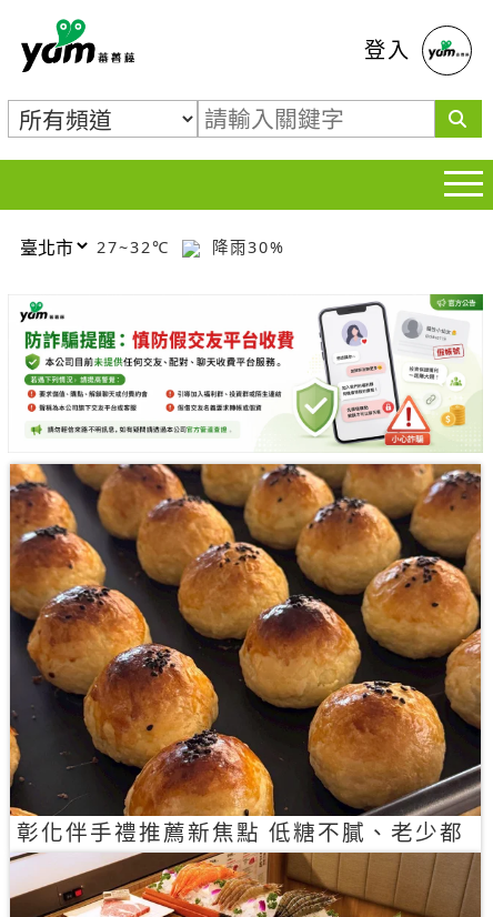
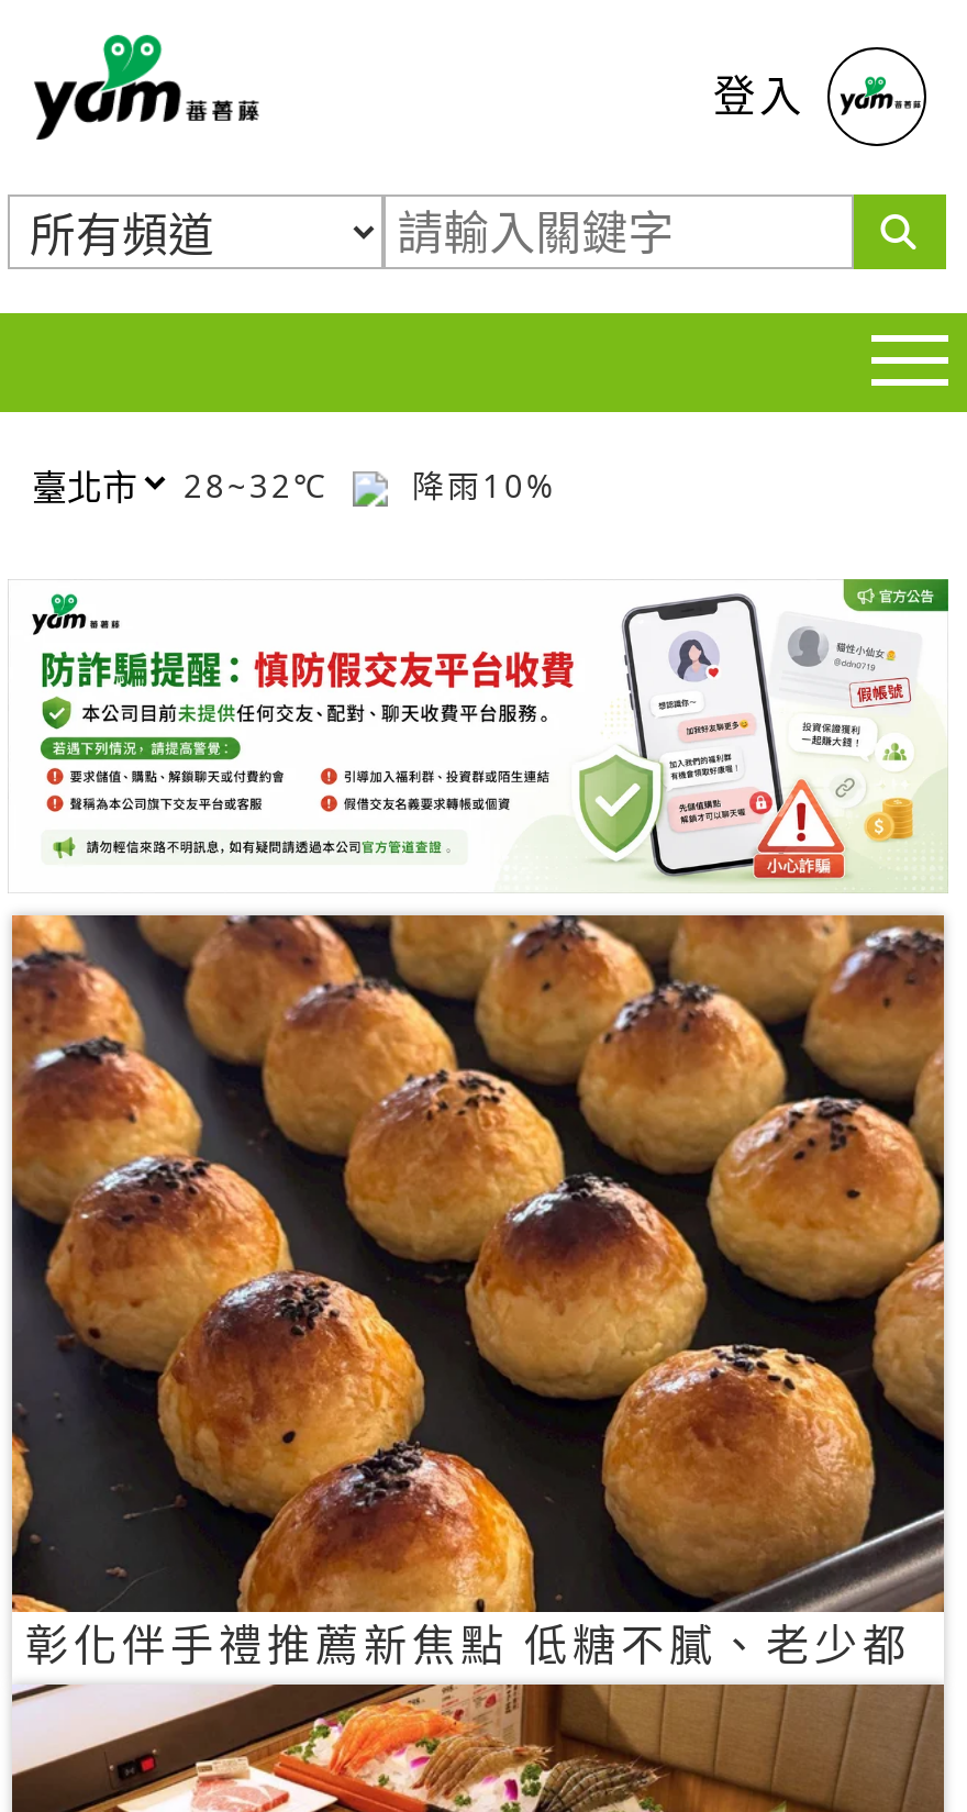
- 27~32℃
+ 28~32℃

- 降雨30%
+ 降雨10%
